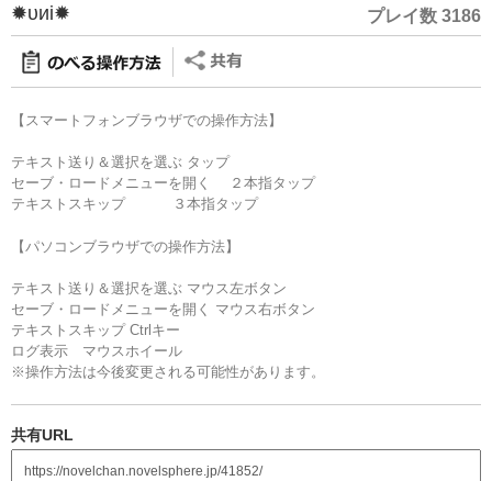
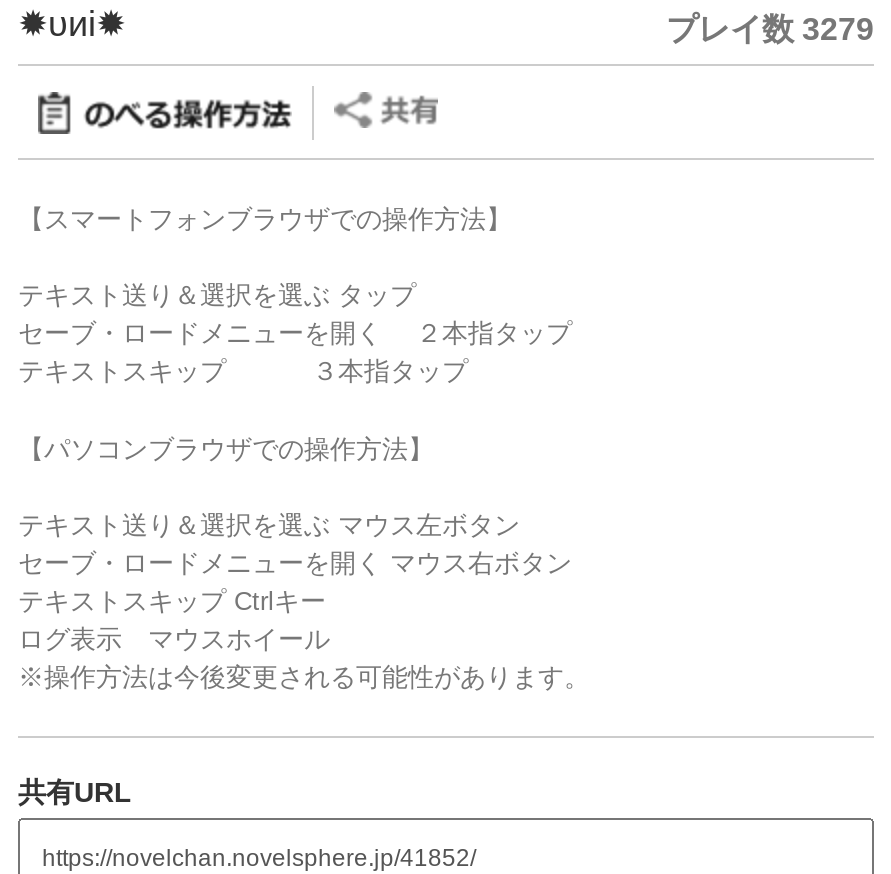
- プレイ数 3186
+ プレイ数 3279
